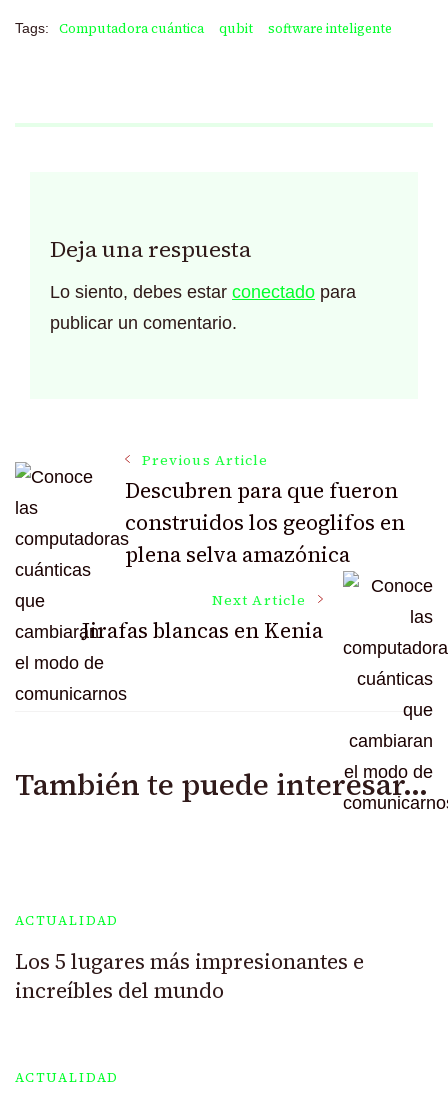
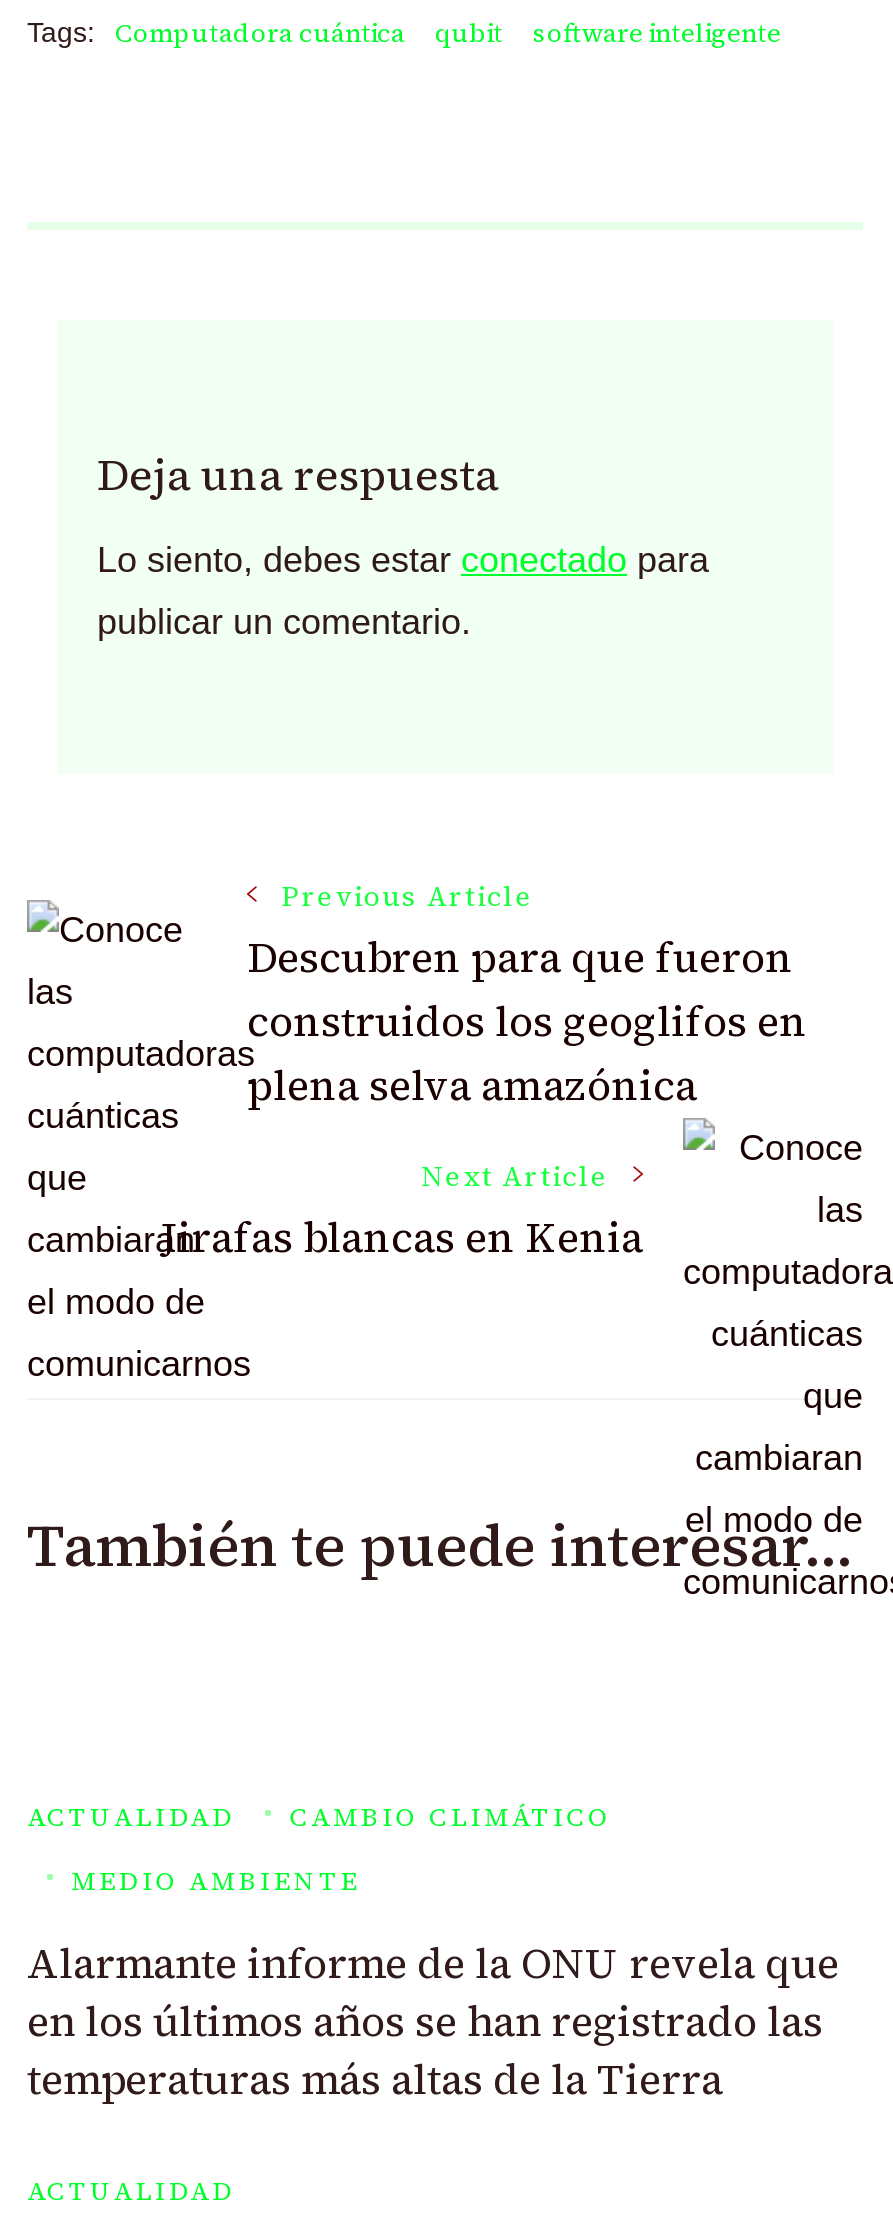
- Los 5 lugares más impresionantes e
- increíbles del mundo
+ CAMBIO CLIMÁTICO
+ MEDIO AMBIENTE
+ Alarmante informe de la ONU revela que
+ en los últimos años se han registrado las
+ temperaturas más altas de la Tierra
